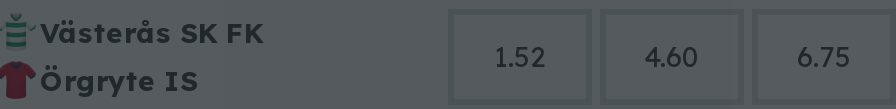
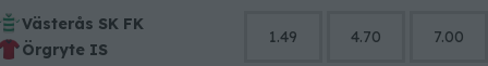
- 1.52
- 4.60
- 6.75
+ 1.49
+ 4.70
+ 7.00
